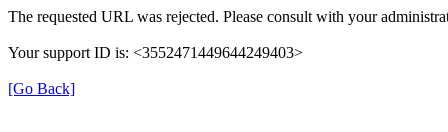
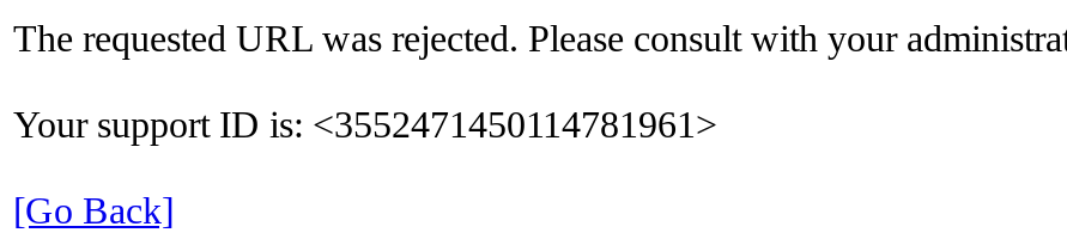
- Your support ID is: <3552471449644249403>
+ Your support ID is: <3552471450114781961>
